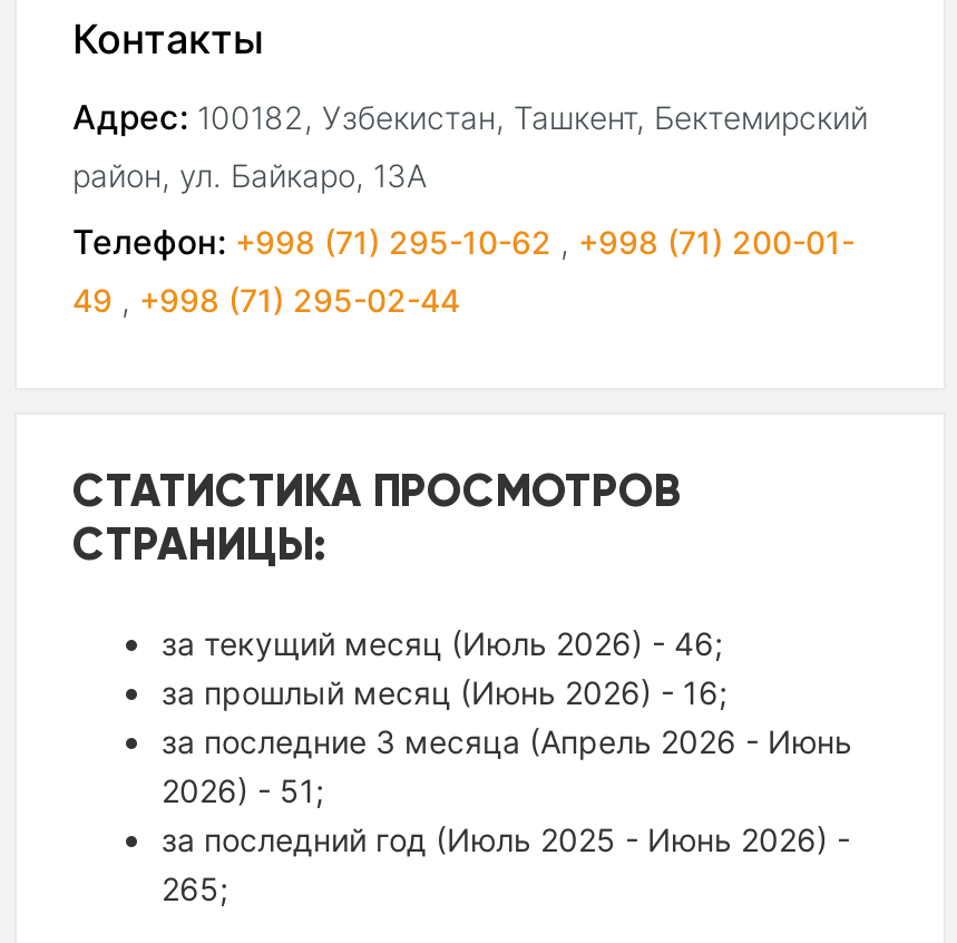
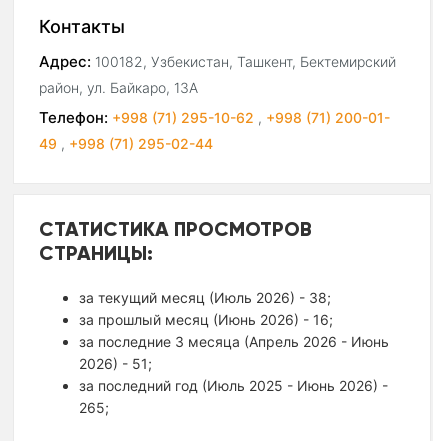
- за текущий месяц (Июль 2026) - 46;
+ за текущий месяц (Июль 2026) - 38;
